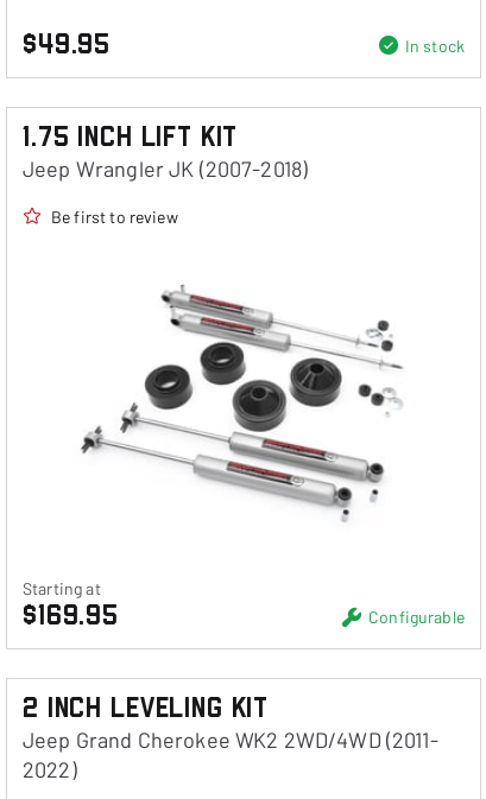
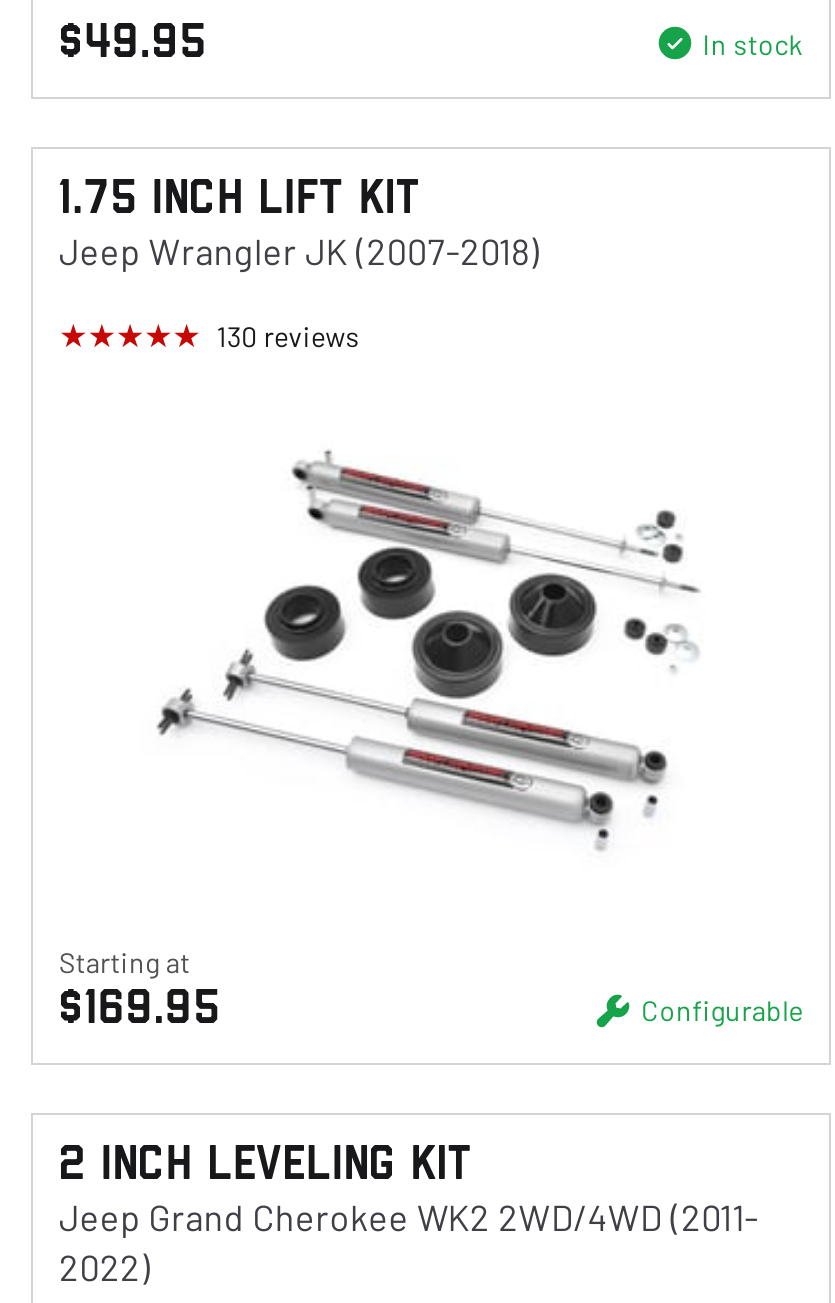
- Be first to review
+ 130 reviews
